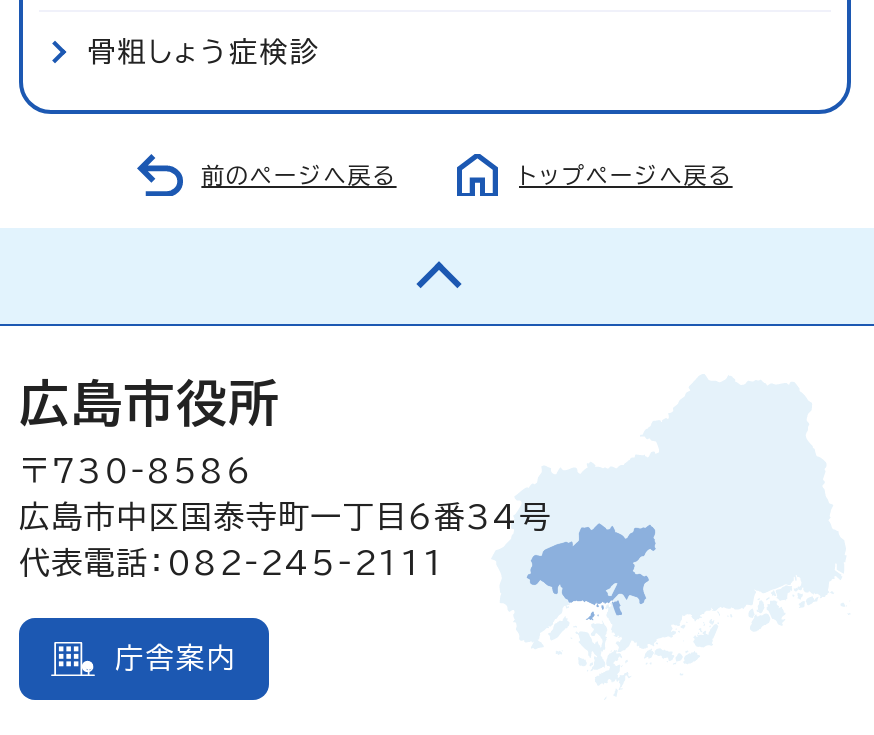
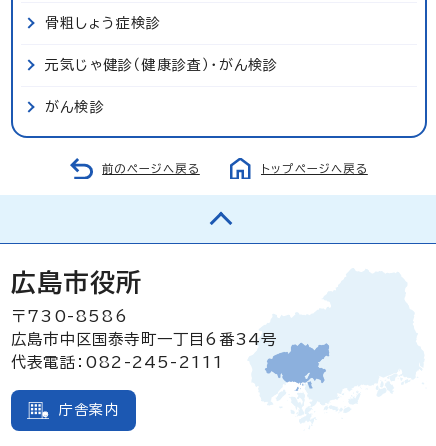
+ 元気じゃ健診（健康診査）・がん検診
+ がん検診
